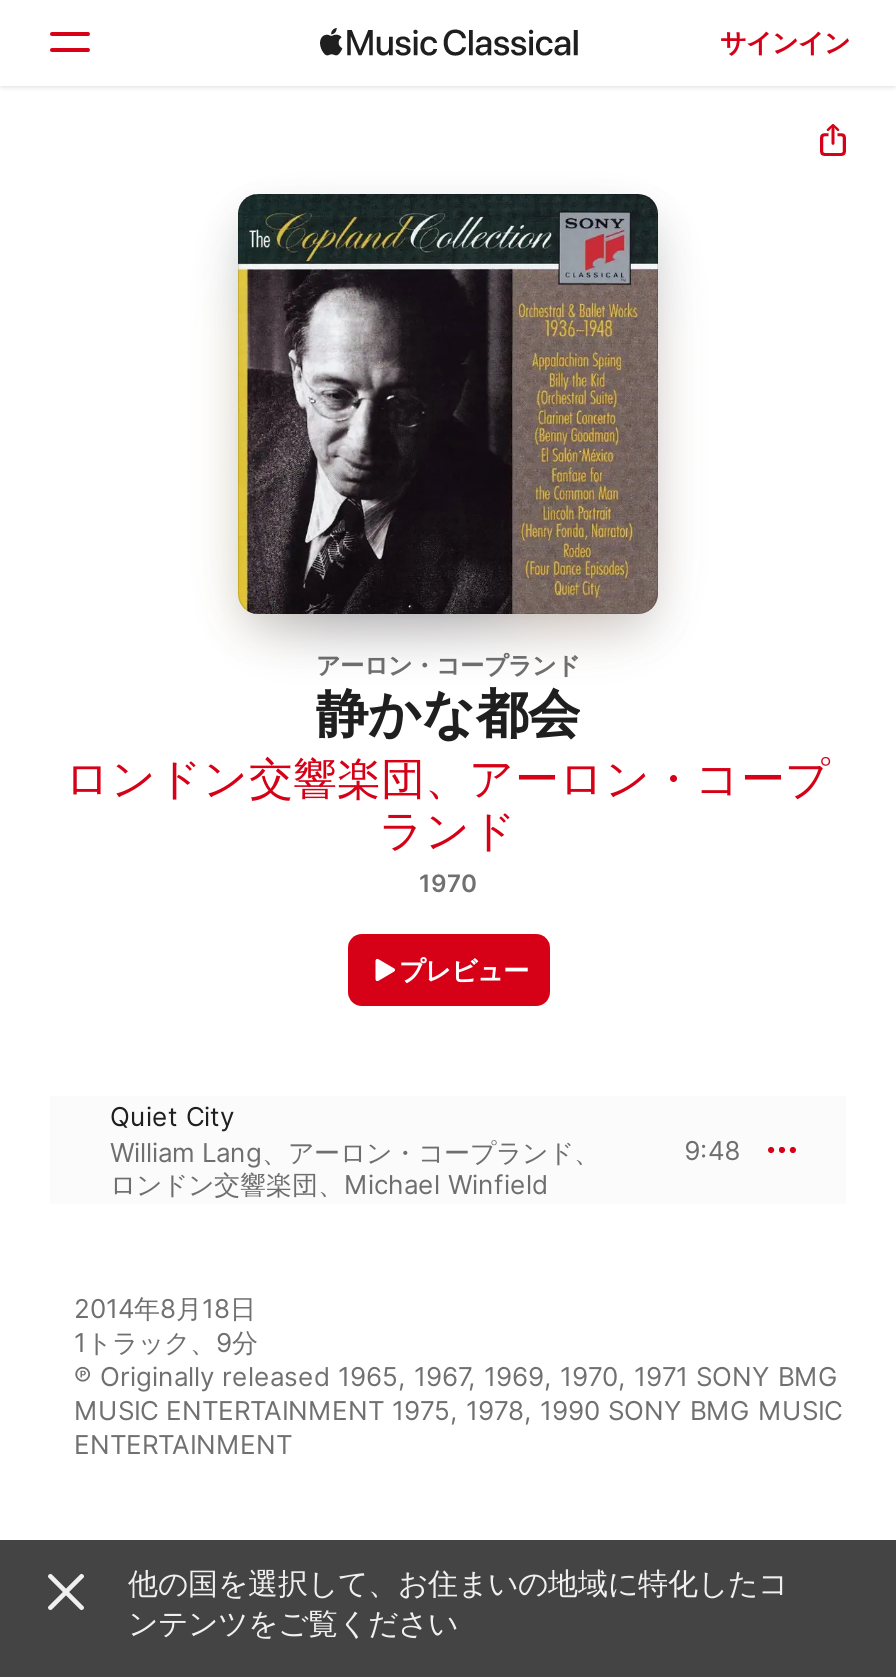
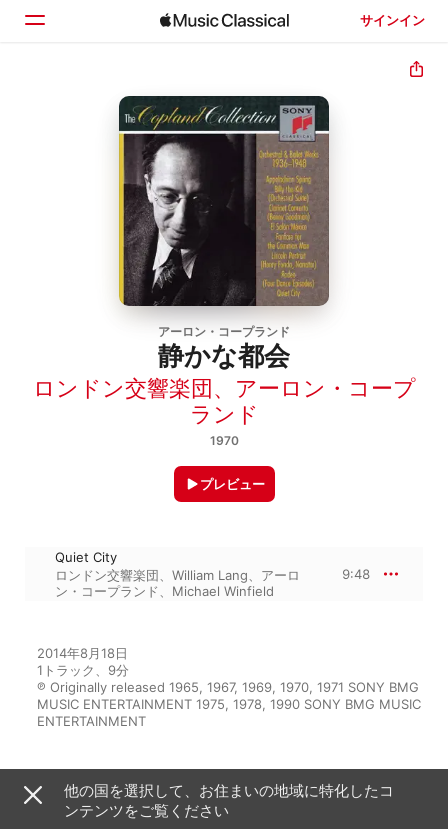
- William Lang、アーロン・コープランド、
- ロンドン交響楽団、Michael Winfield
+ ロンドン交響楽団、William Lang、アーロ
+ ン・コープランド、Michael Winfield
